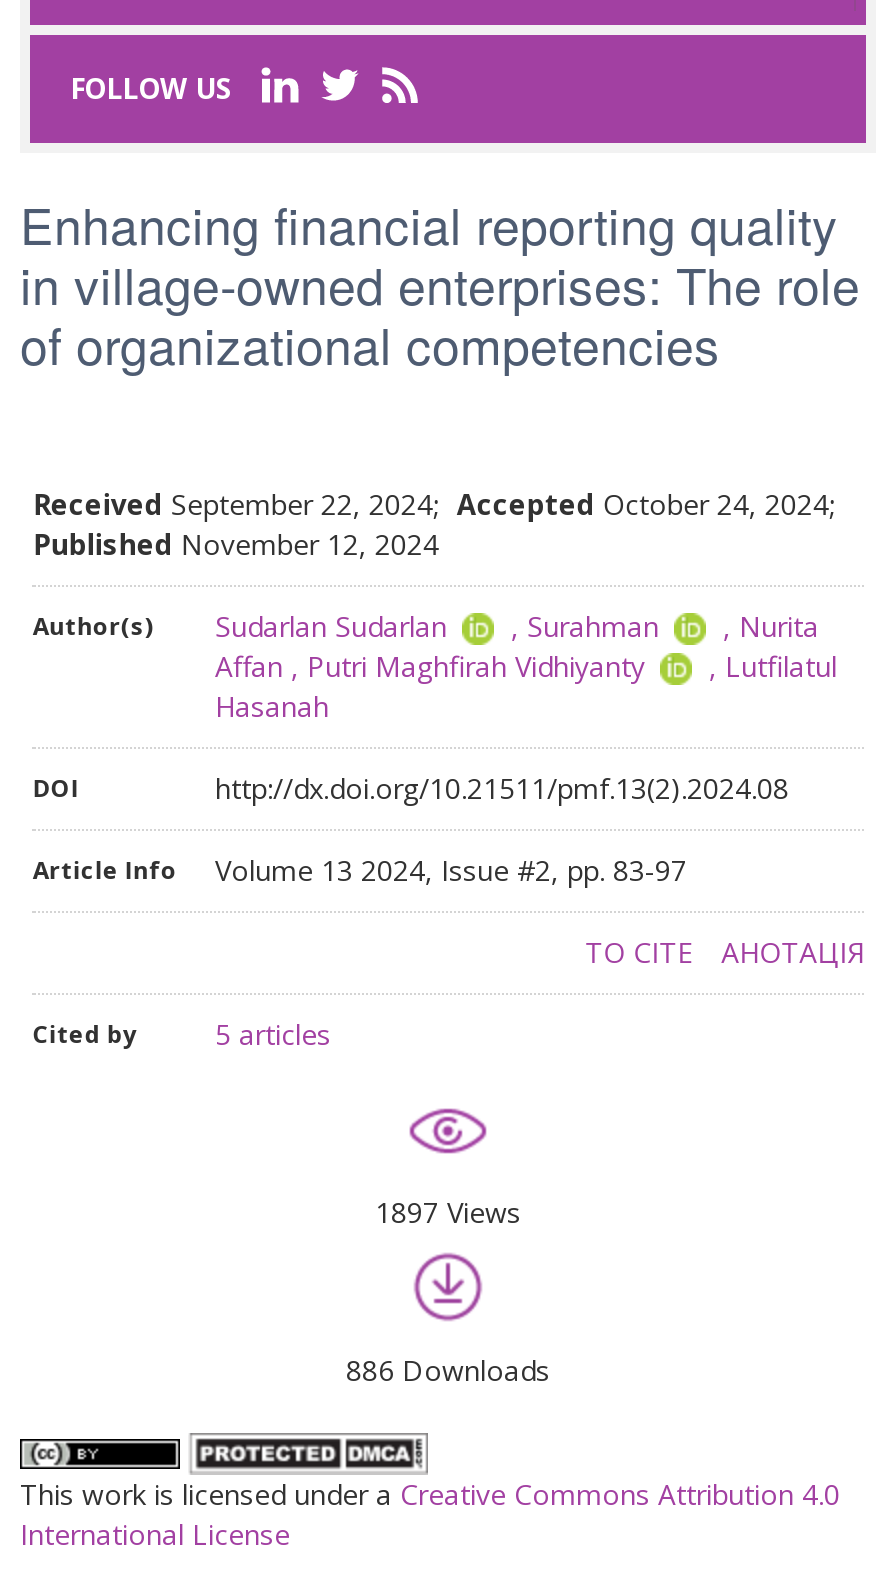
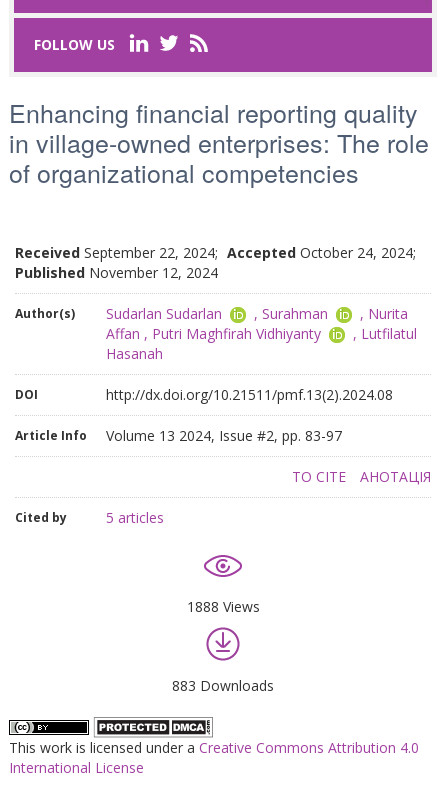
- 1897 Views
+ 1888 Views

- 886 Downloads
+ 883 Downloads
